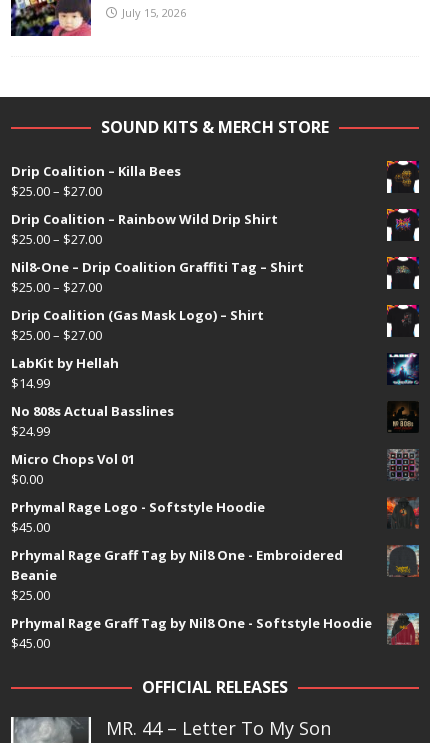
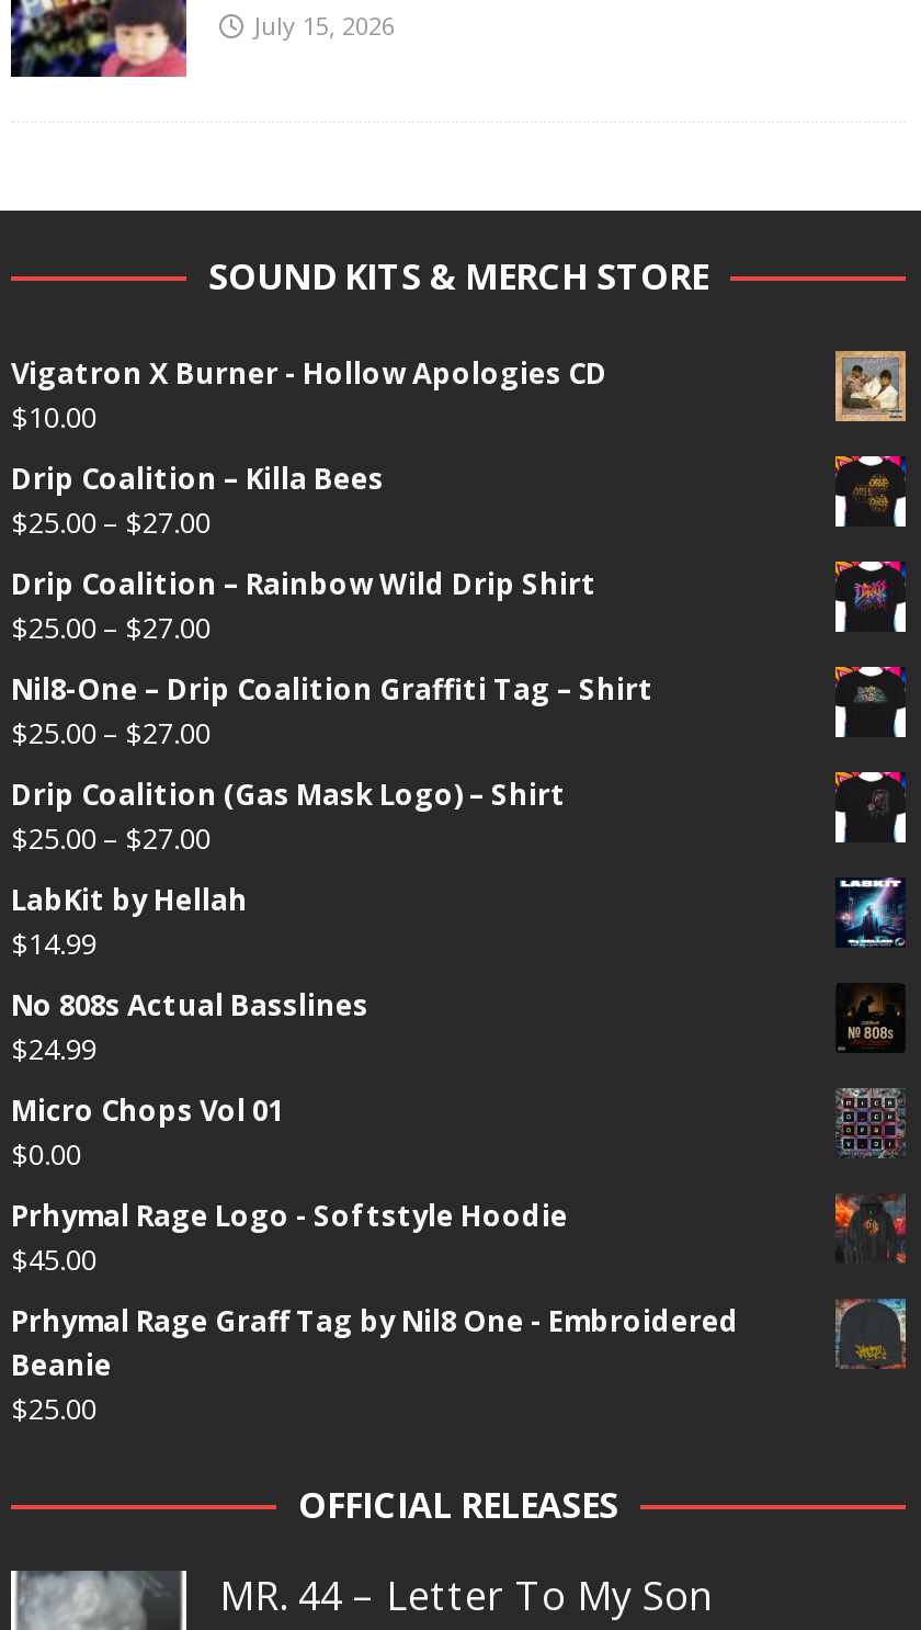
+ Vigatron X Burner - Hollow Apologies CD
+ $10.00

+ [image]

moved down: Drip Coalition – Killa Bees | $25.00 – $27.00 | Drip Coalition – Rainbow Wild Drip Shirt | ... | Beanie | $25.00

- [image]
- Prhymal Rage Graff Tag by Nil8 One - Softstyle Hoodie
- $45.00
